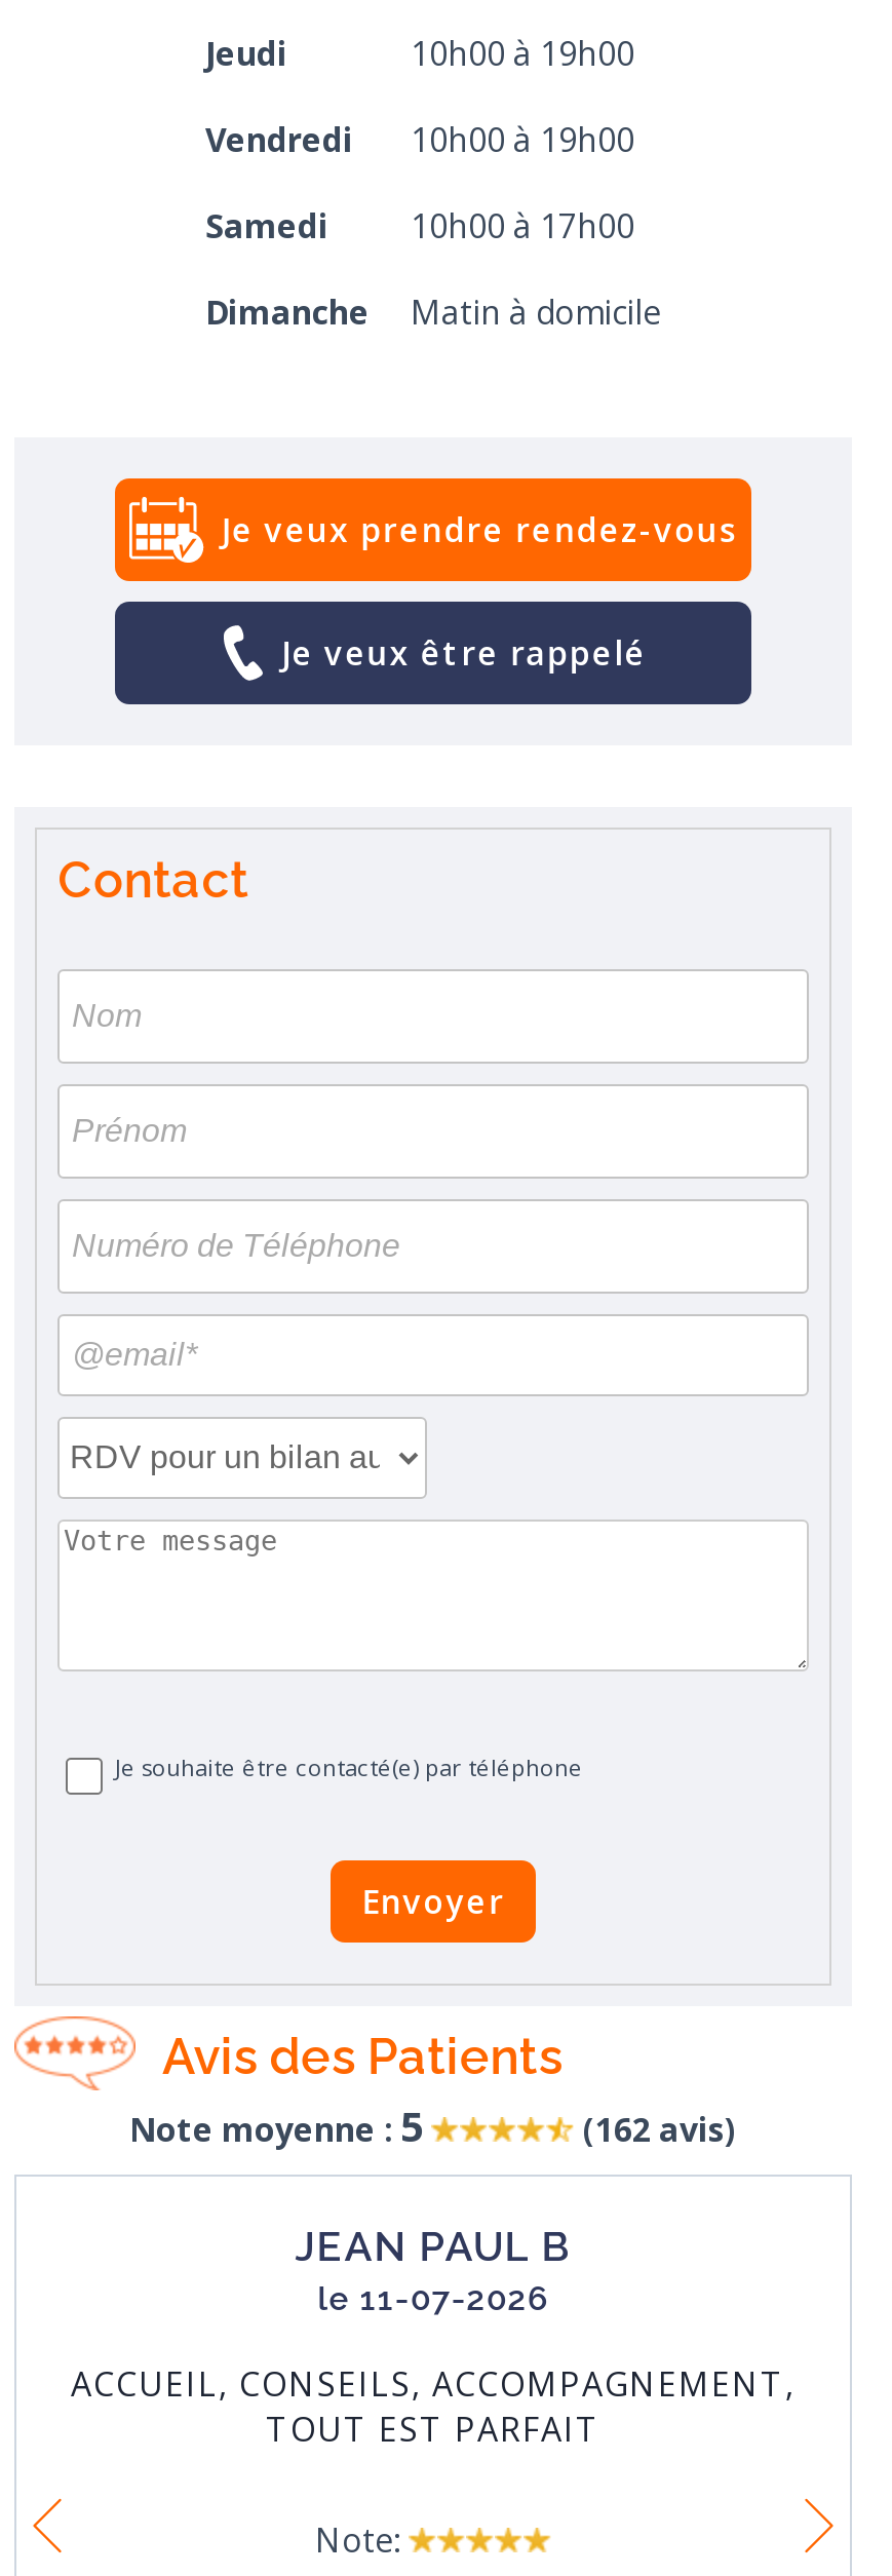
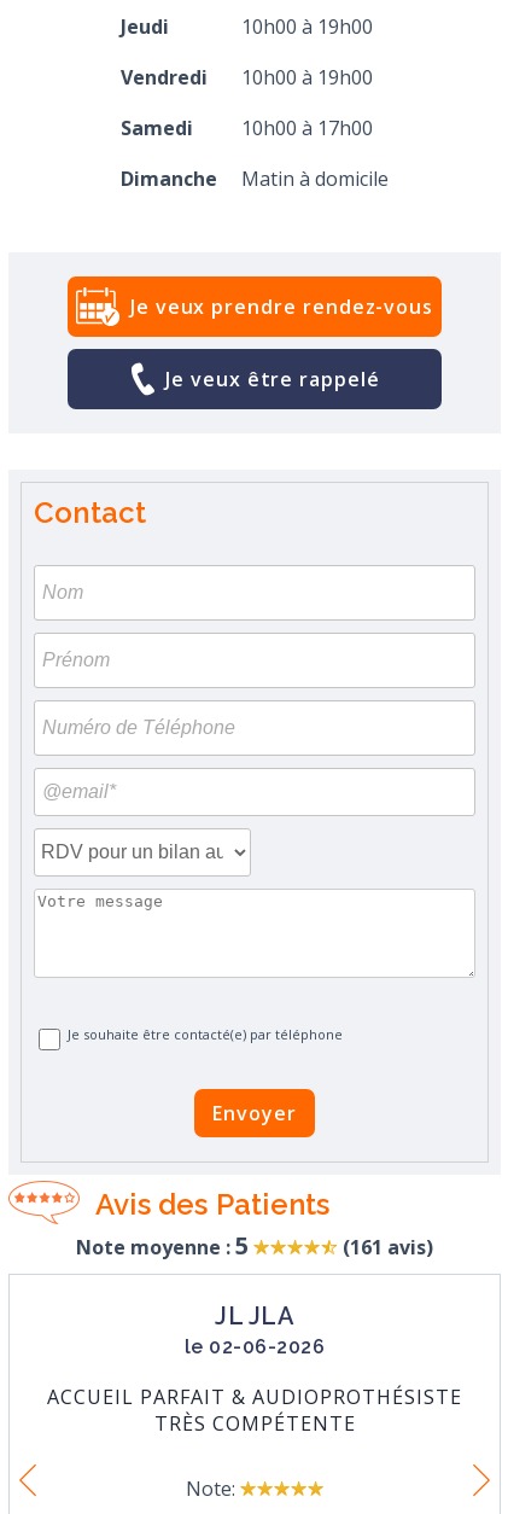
- (162 avis)
+ (161 avis)

- JEAN PAUL B
- le 11-07-2026
+ JL JLA
+ le 02-06-2026

- ACCUEIL, CONSEILS, ACCOMPAGNEMENT,
- TOUT EST PARFAIT
+ ACCUEIL PARFAIT & AUDIOPROTHÉSISTE
+ TRÈS COMPÉTENTE
